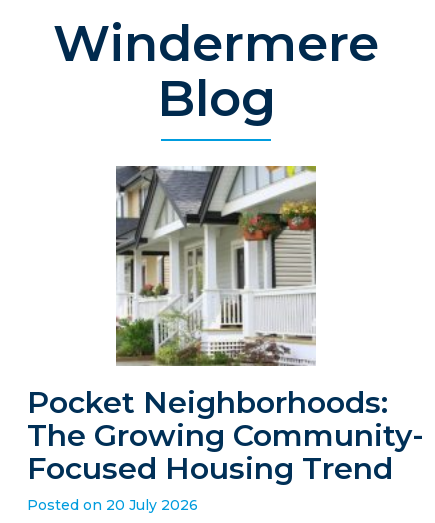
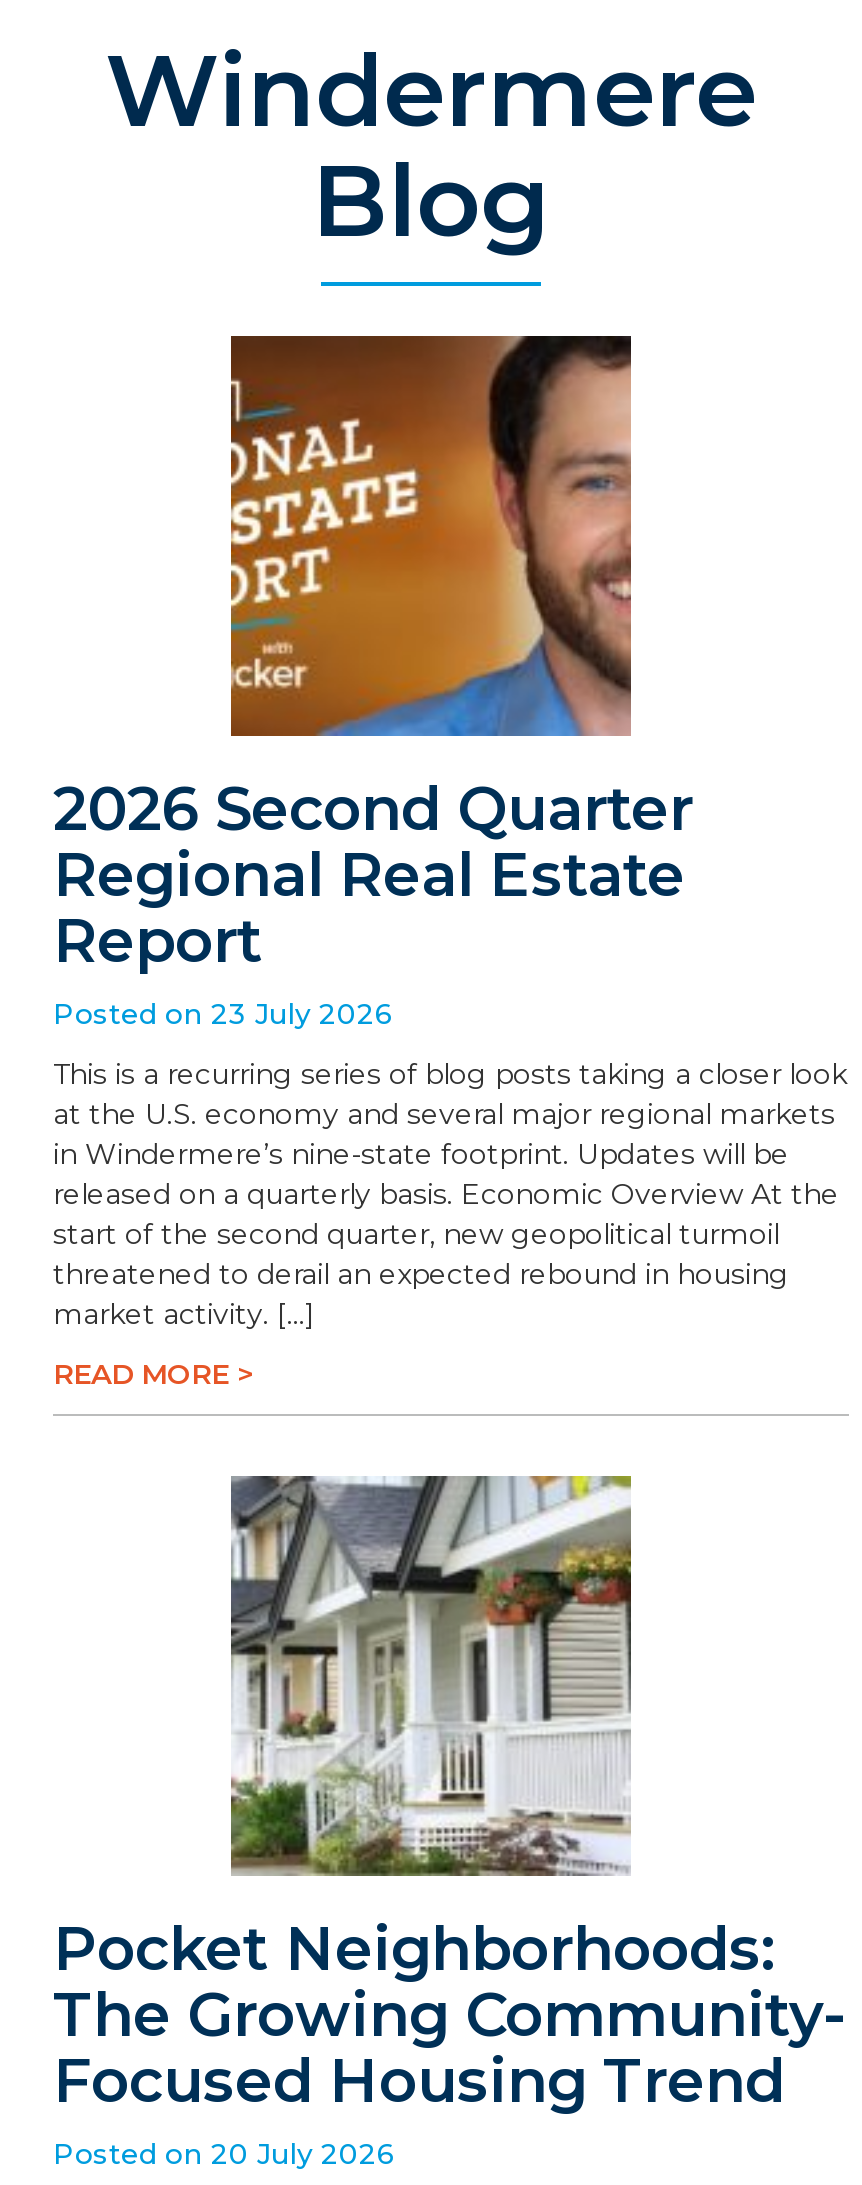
+ [image]
+ 2026 Second Quarter
+ Regional Real Estate
+ Report
+ Posted on 23 July 2026
+ This is a recurring series of blog posts taking a closer look
+ at the U.S. economy and several major regional markets
+ in Windermere’s nine-state footprint. Updates will be
+ released on a quarterly basis. Economic Overview At the
+ start of the second quarter, new geopolitical turmoil
+ threatened to derail an expected rebound in housing
+ market activity. […]
+ READ MORE >
